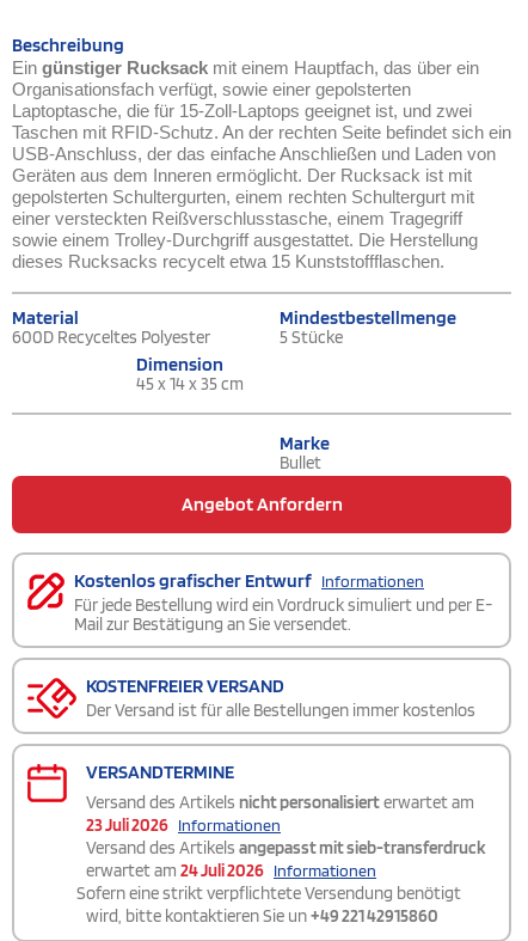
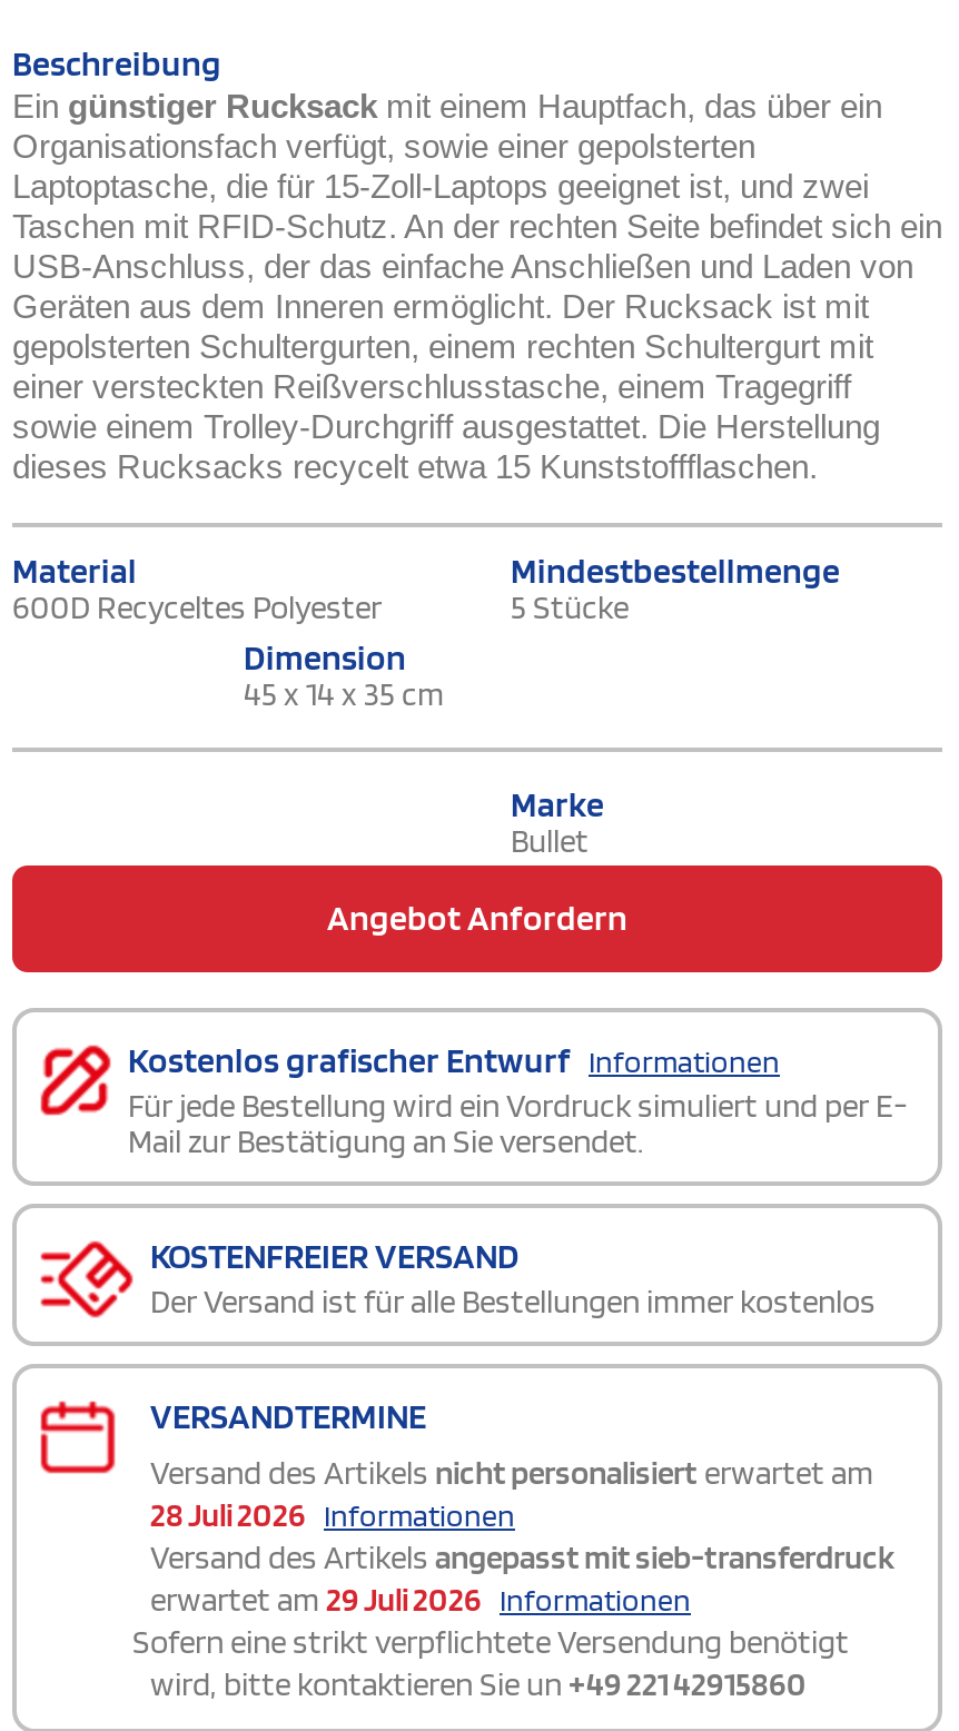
- 23 Juli 2026 Informationen
+ 28 Juli 2026 Informationen

- erwartet am 24 Juli 2026 Informationen
+ erwartet am 29 Juli 2026 Informationen
